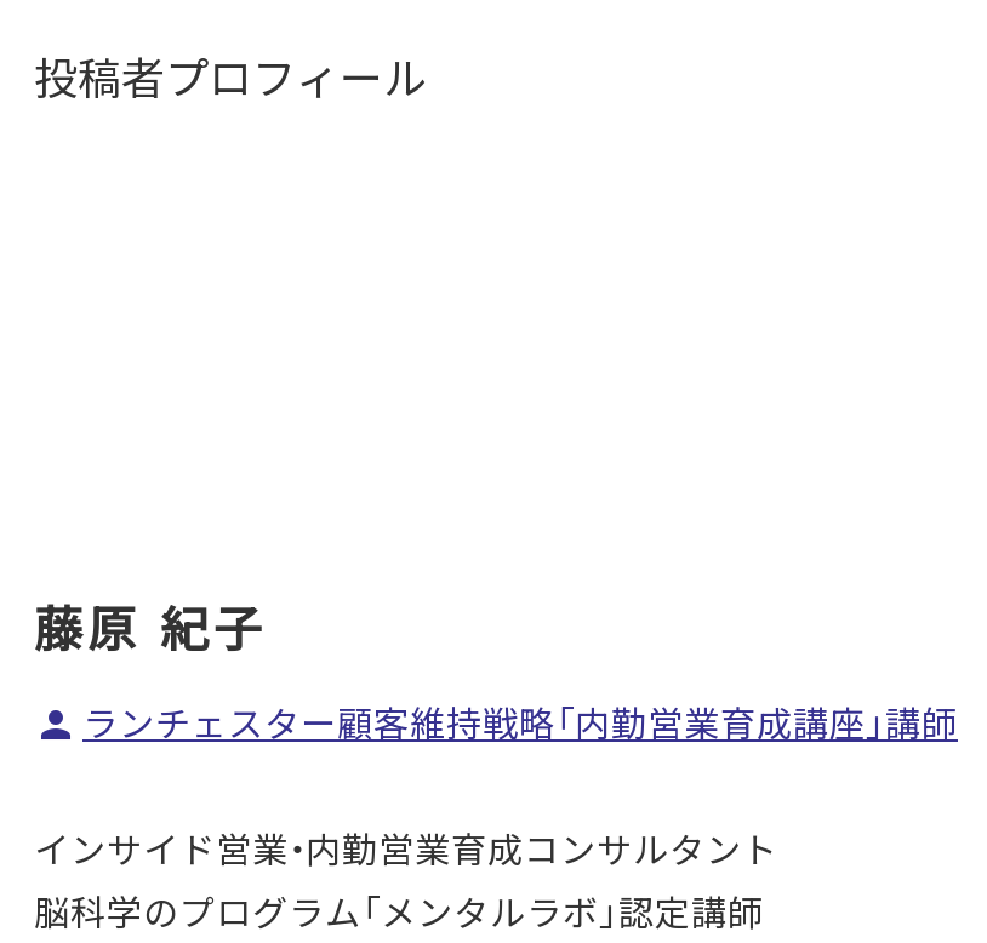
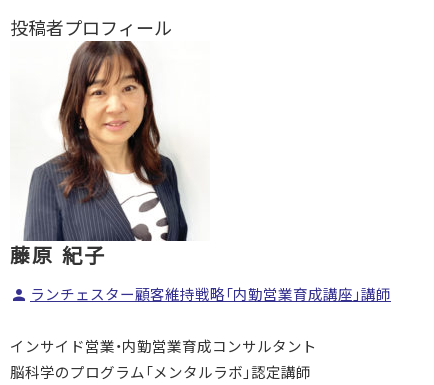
+ [image]
